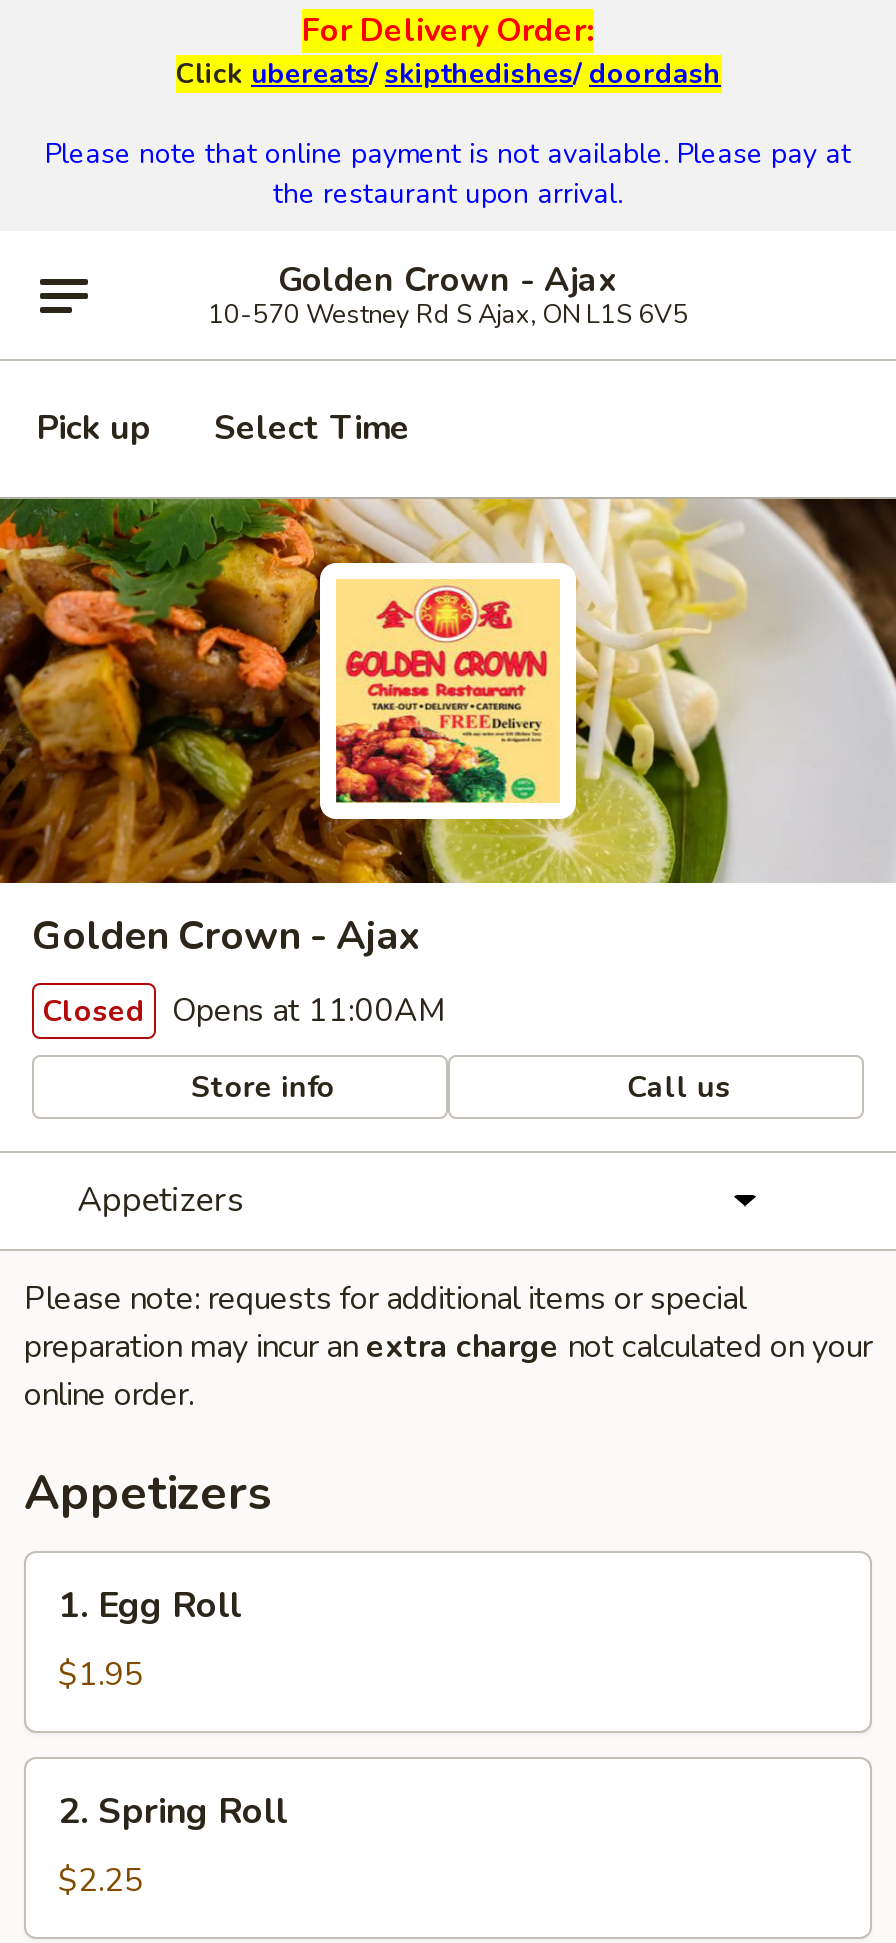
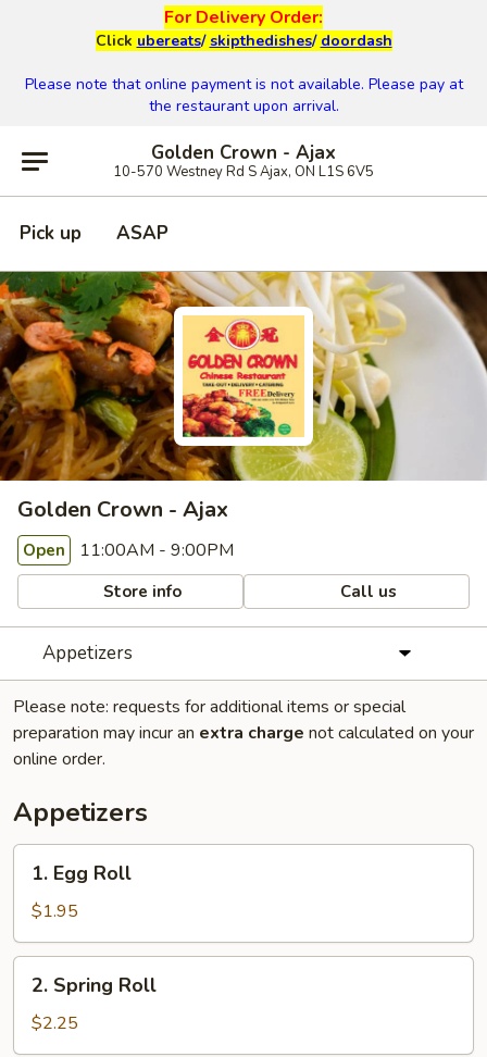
- Select Time
+ ASAP

- Closed Opens at 11:00AM
+ Open 11:00AM - 9:00PM
